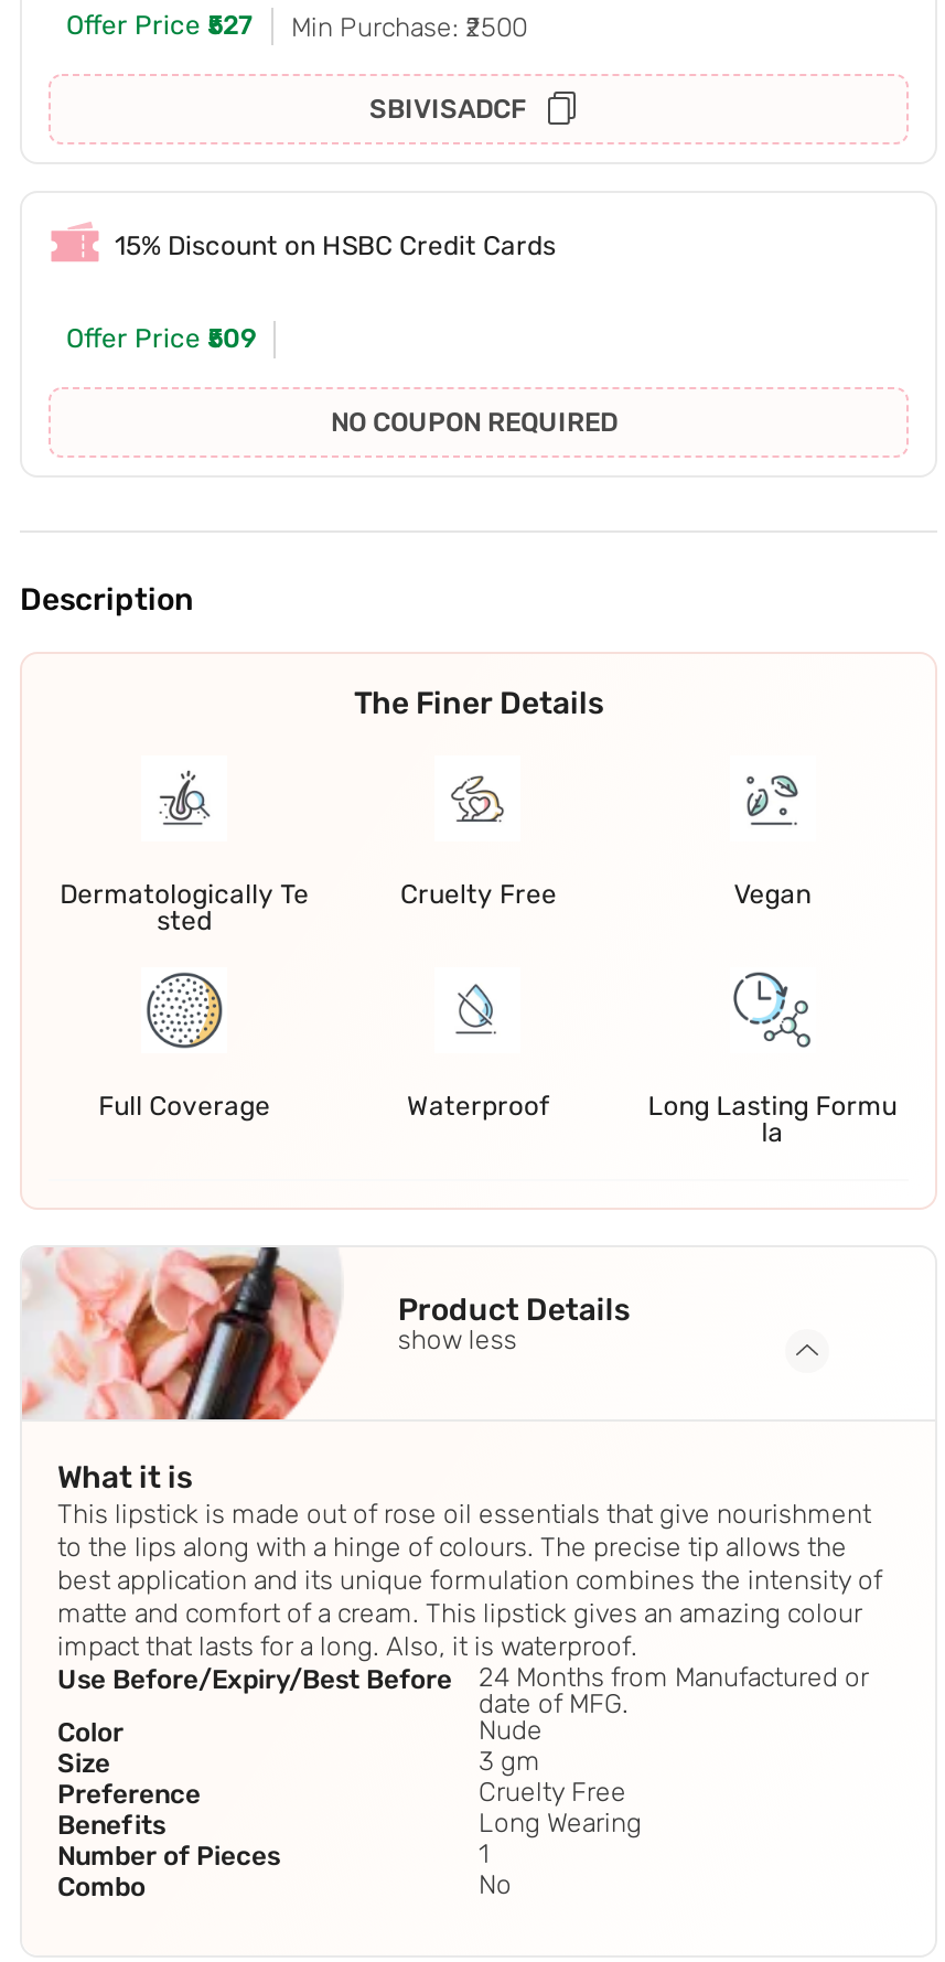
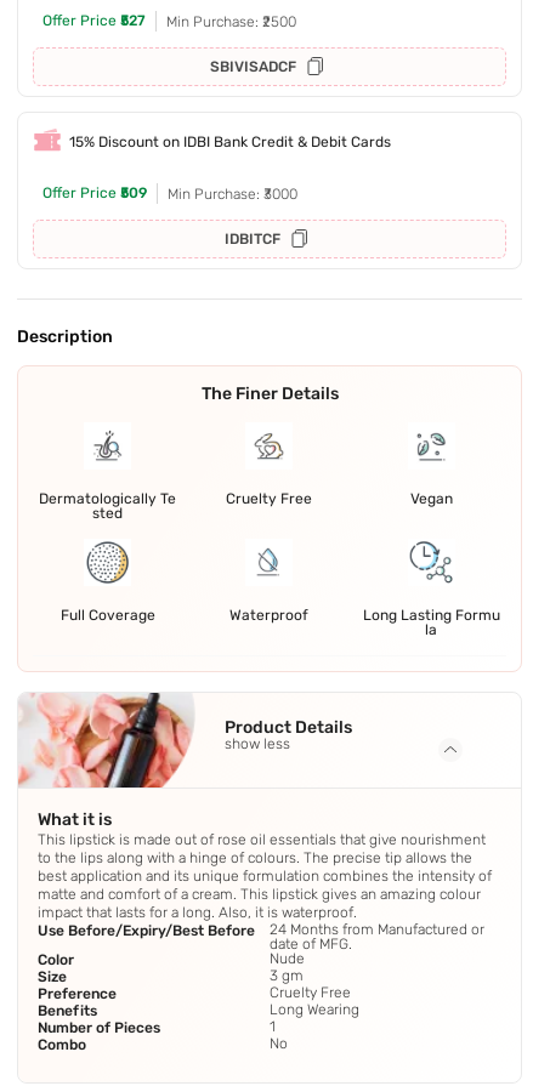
- 15% Discount on HSBC Credit Cards
+ 15% Discount on IDBI Bank Credit & Debit Cards

- NO COUPON REQUIRED
+ Min Purchase: ₹3000
+ IDBITCF
